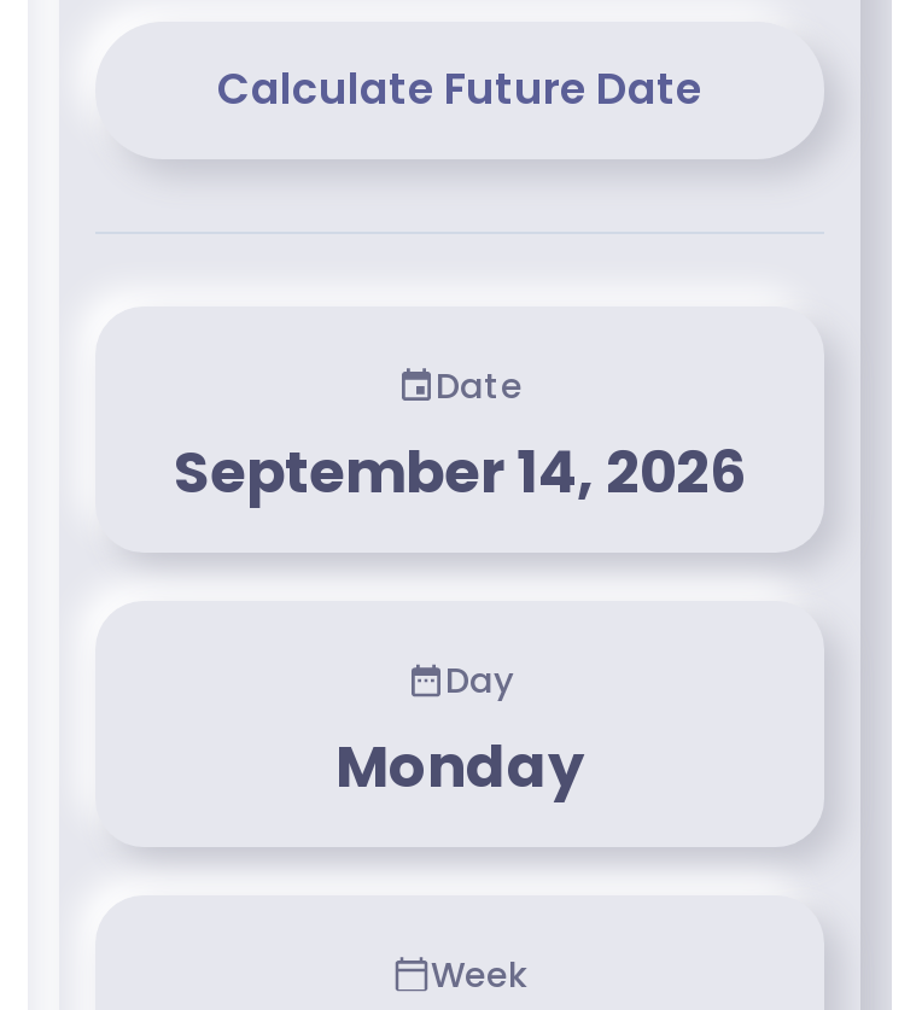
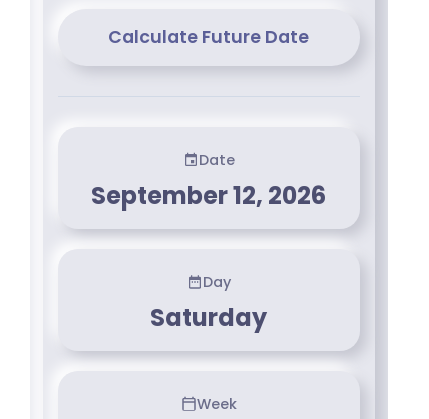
- September 14, 2026
+ September 12, 2026

- Monday
+ Saturday
